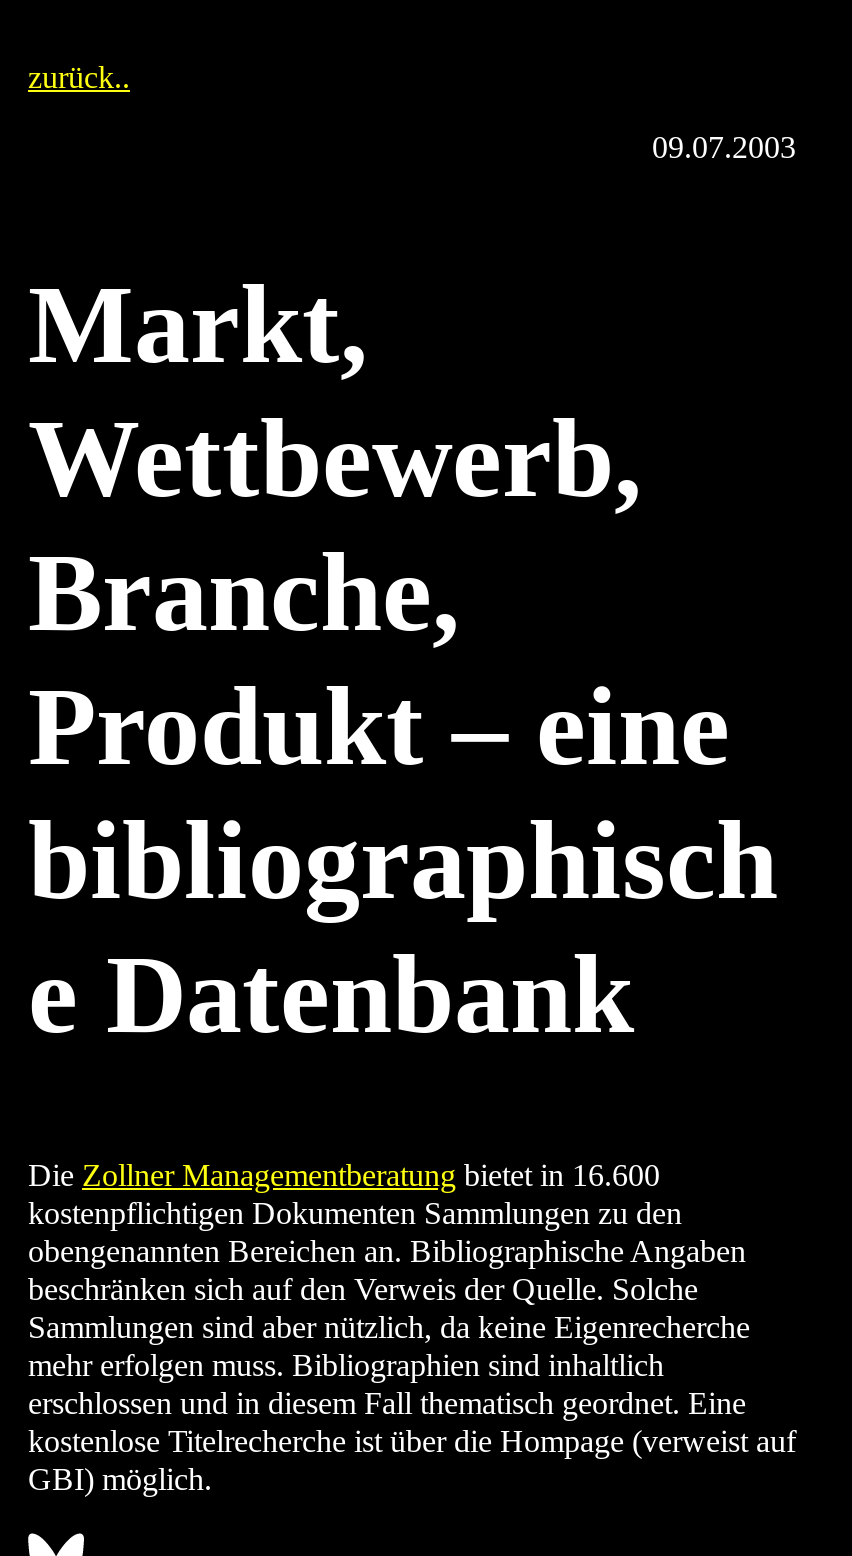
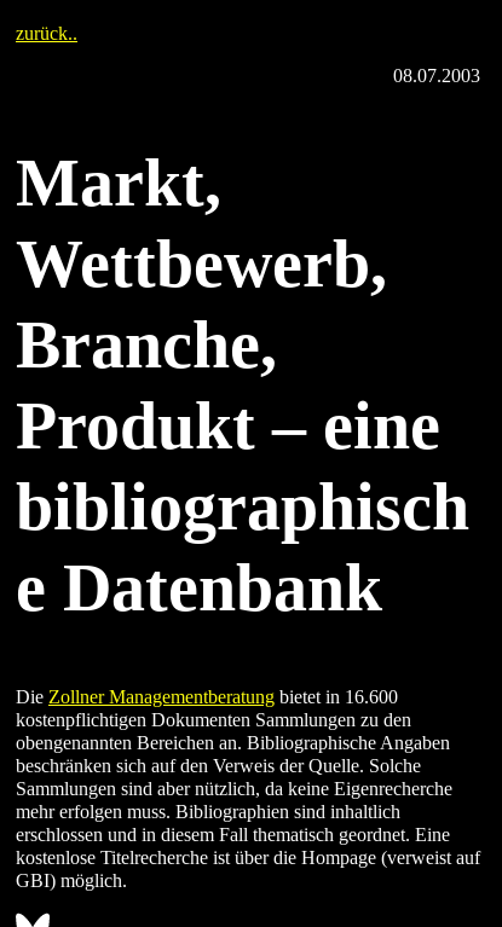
- 09.07.2003
+ 08.07.2003
